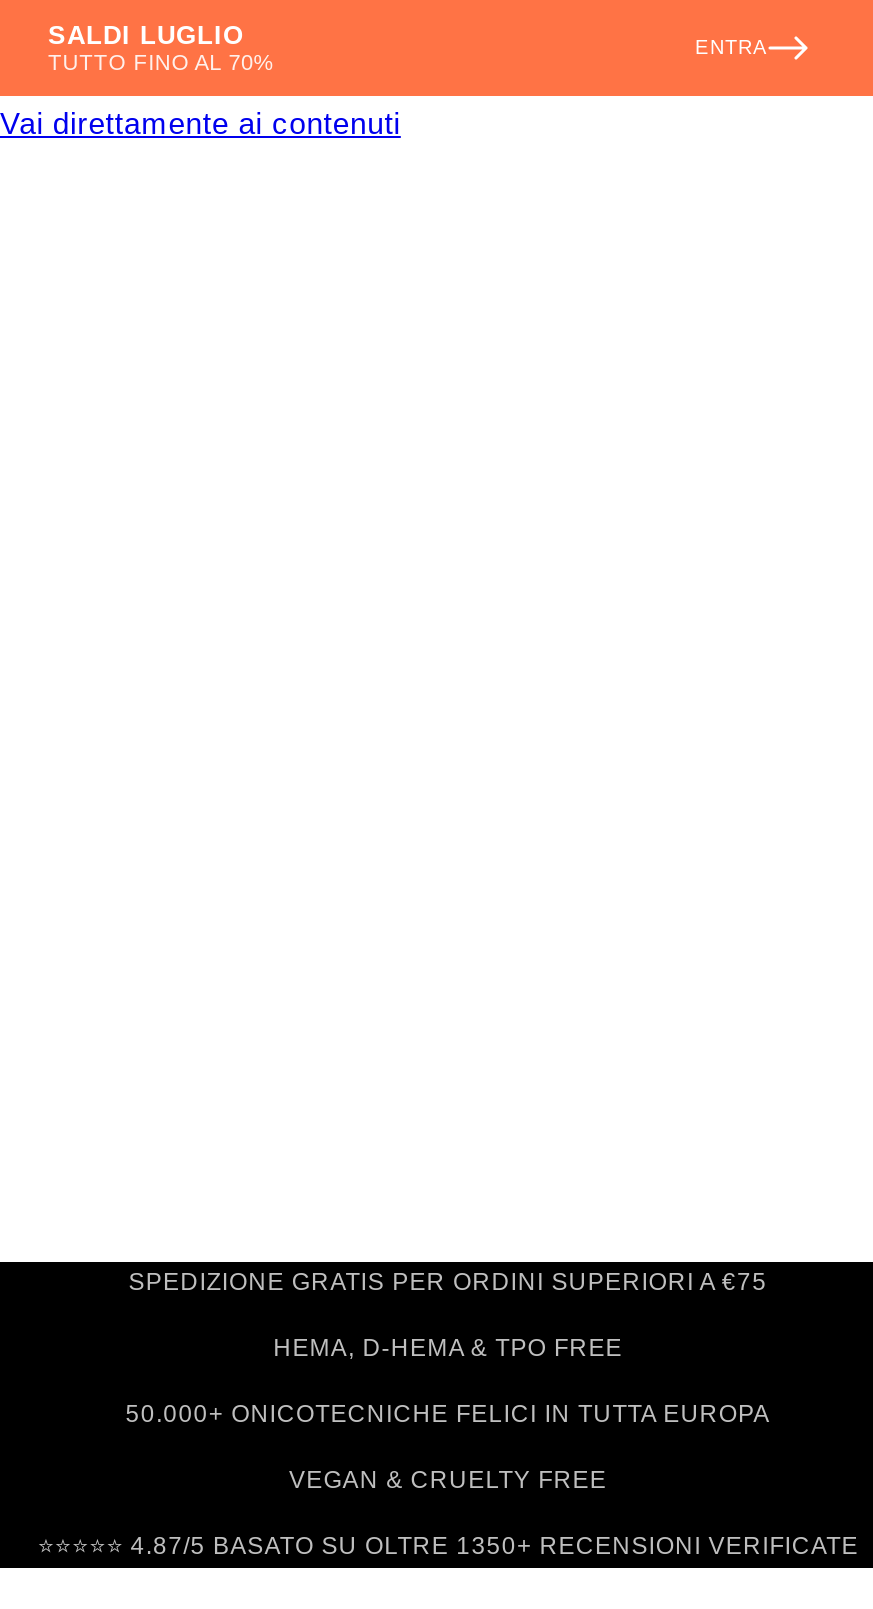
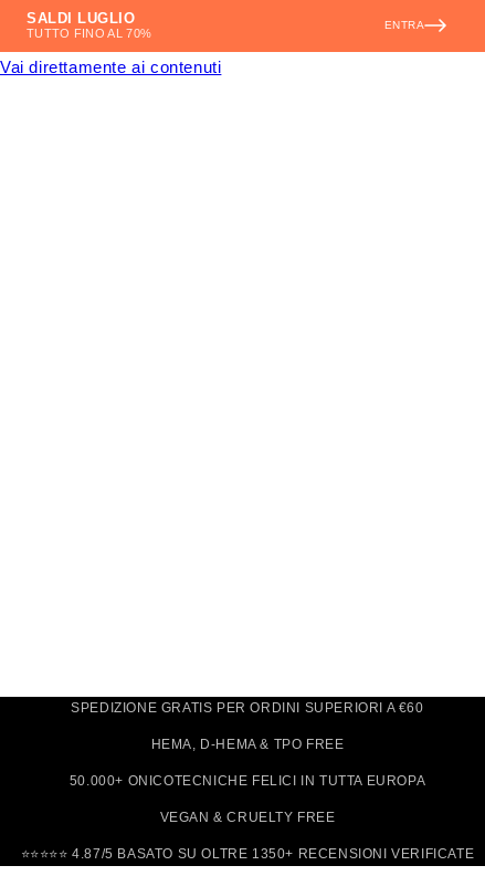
- SPEDIZIONE GRATIS PER ORDINI SUPERIORI A €75
+ SPEDIZIONE GRATIS PER ORDINI SUPERIORI A €60
